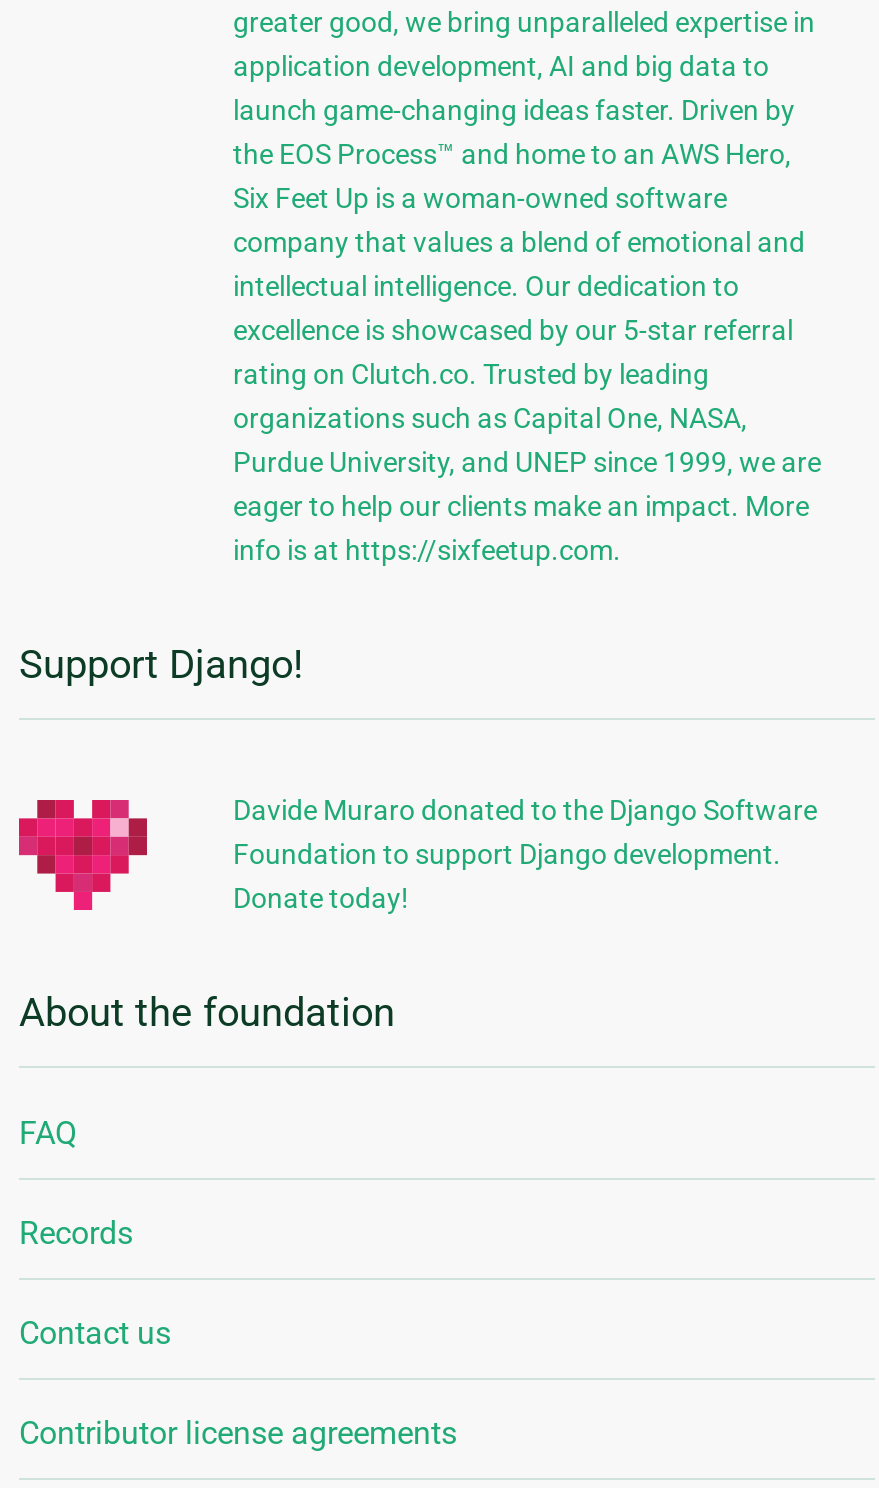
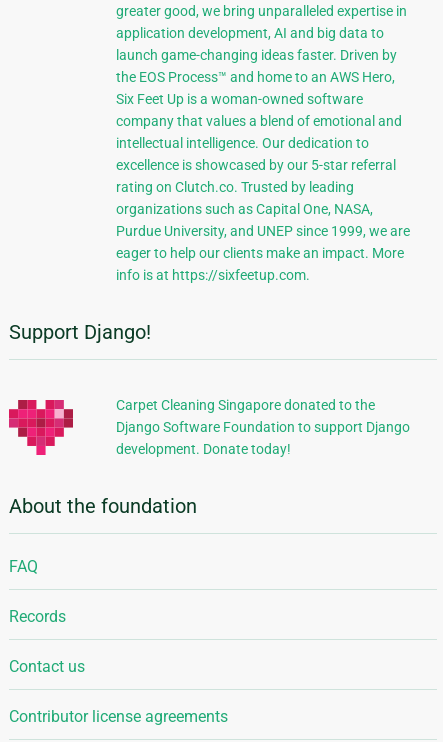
- Davide Muraro donated to the Django Software
- Foundation to support Django development.
- Donate today!
+ Carpet Cleaning Singapore donated to the
+ Django Software Foundation to support Django
+ development. Donate today!
